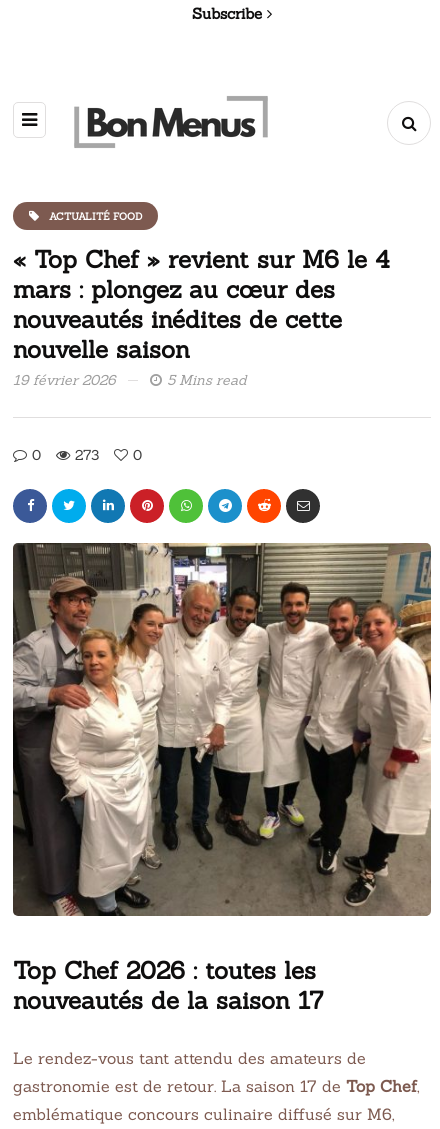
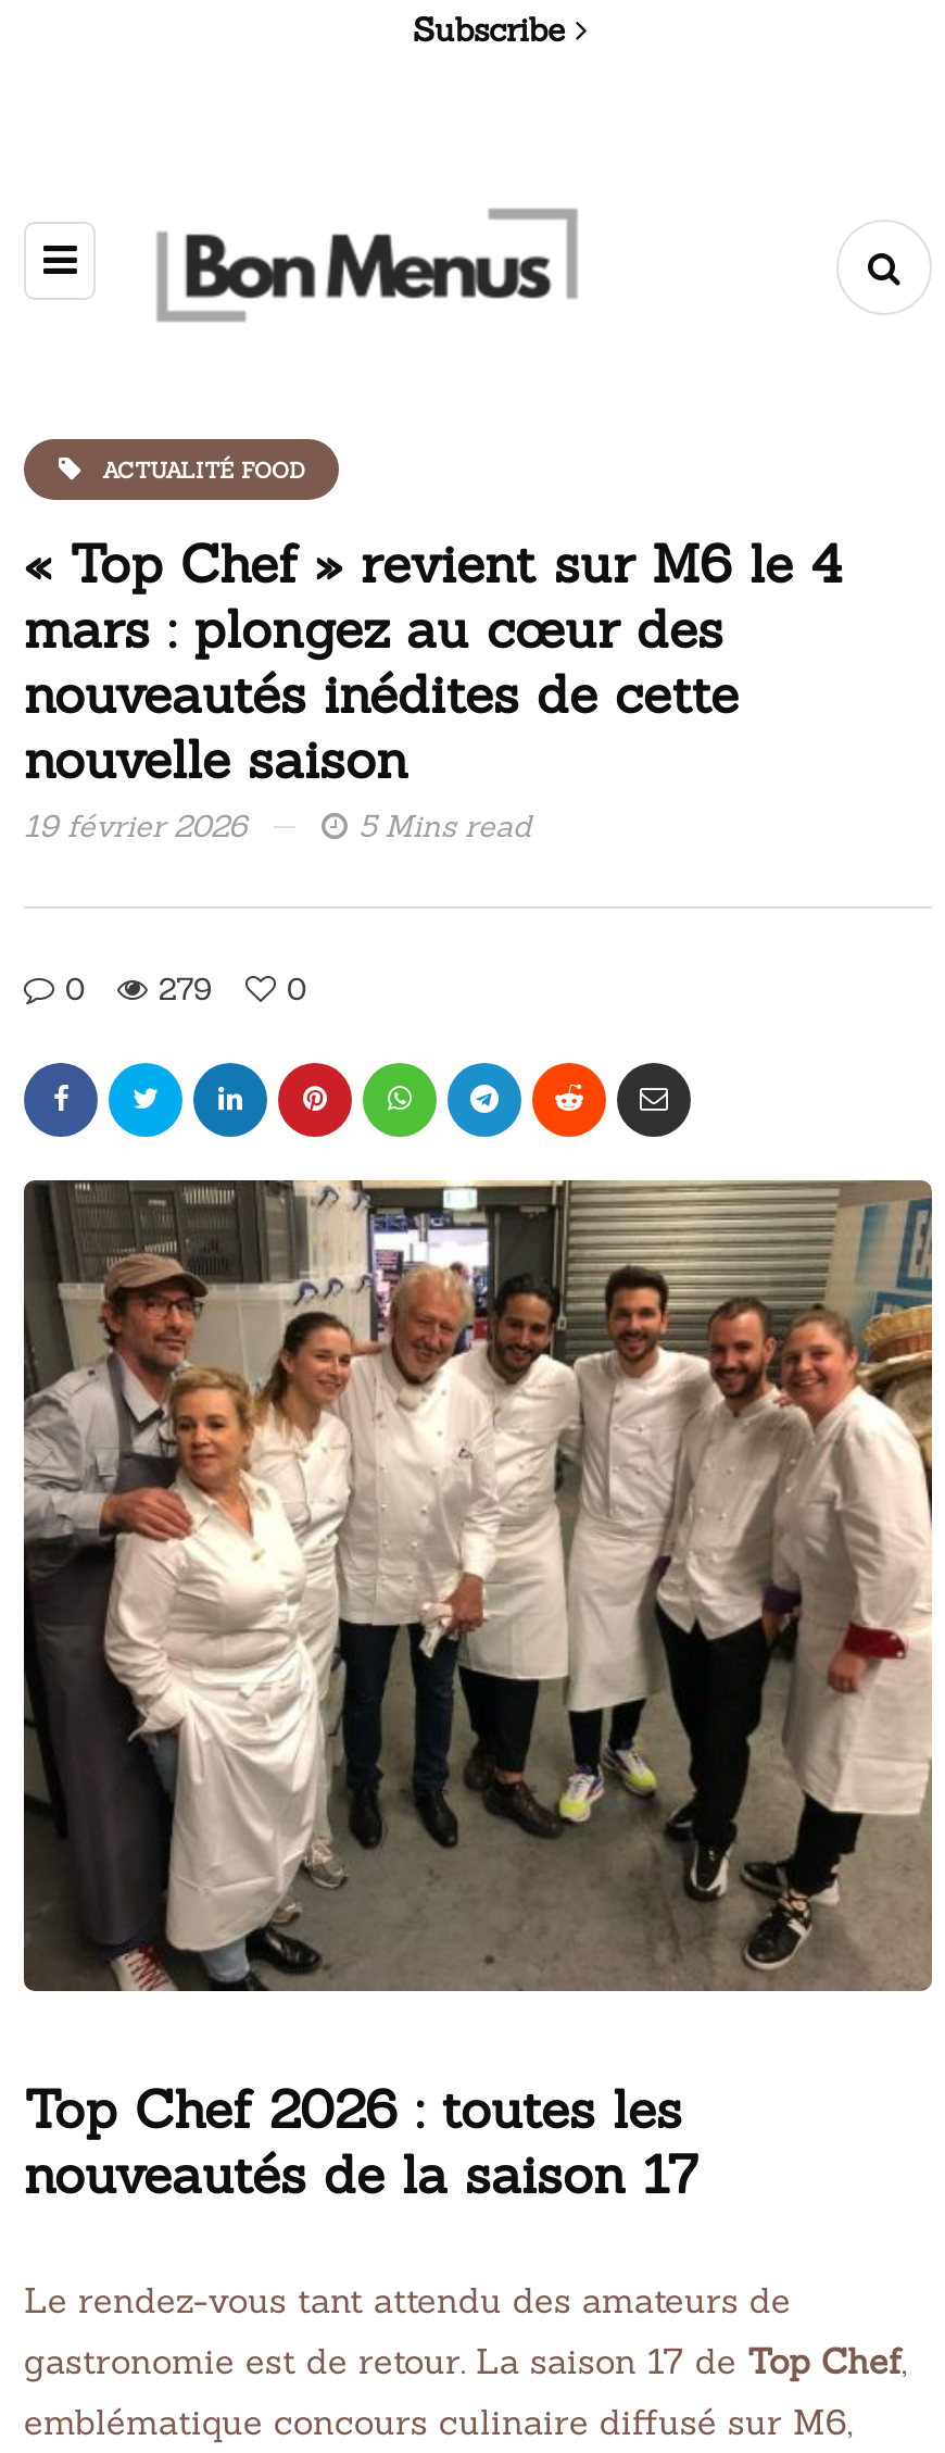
- 273
+ 279
